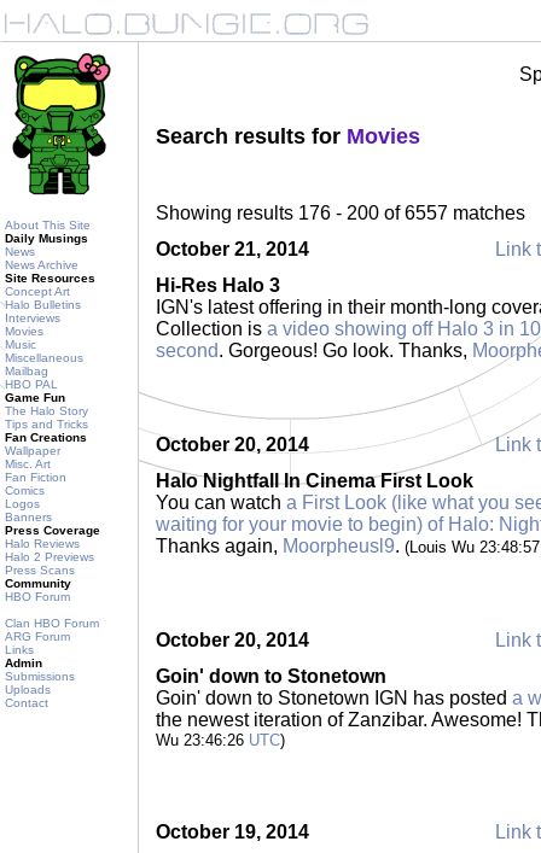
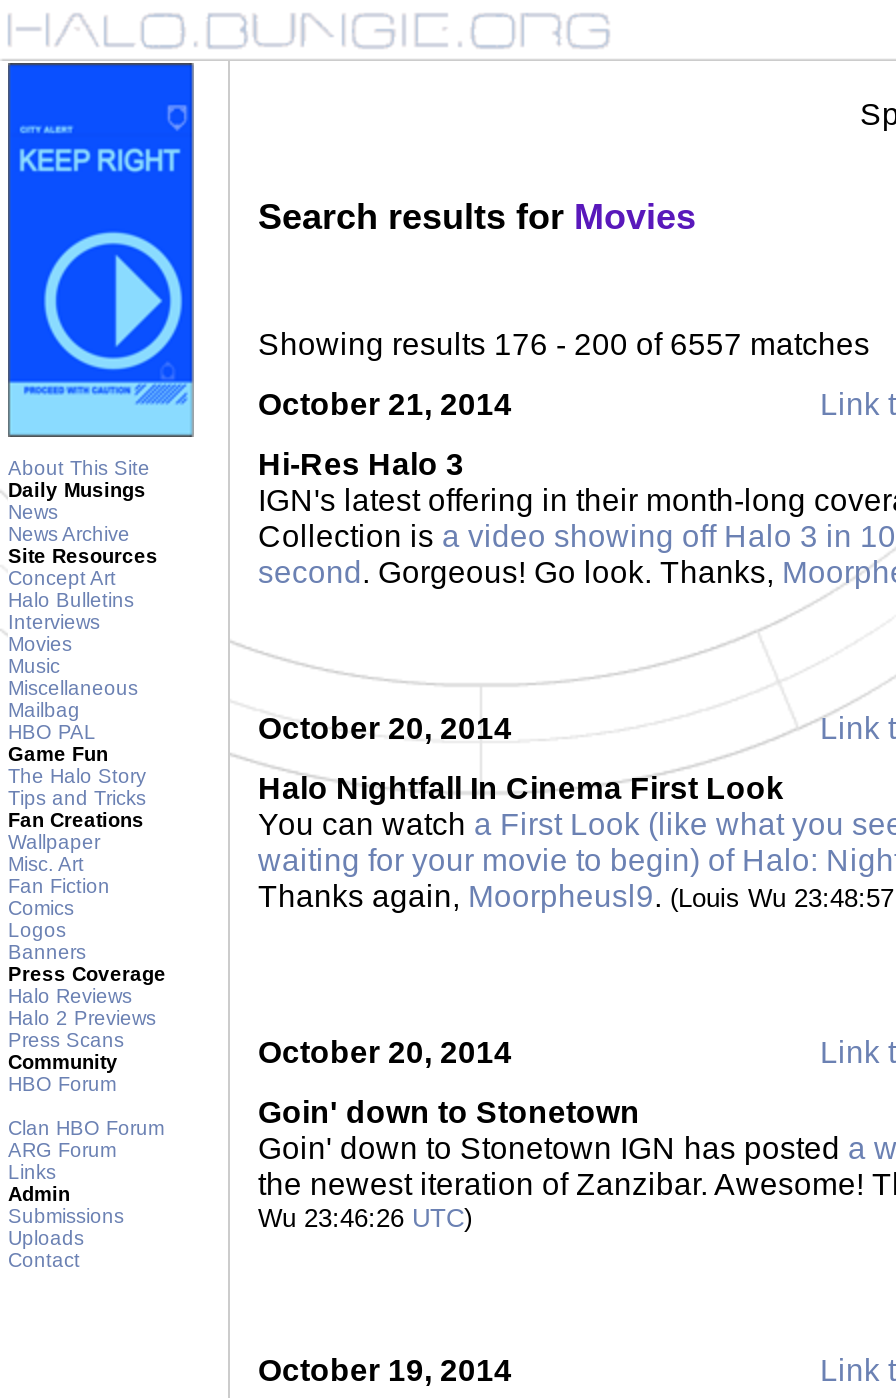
- [image]
+ [image]

moved down: About This Site | Daily Musings | News | ... | Uploads | Contact
